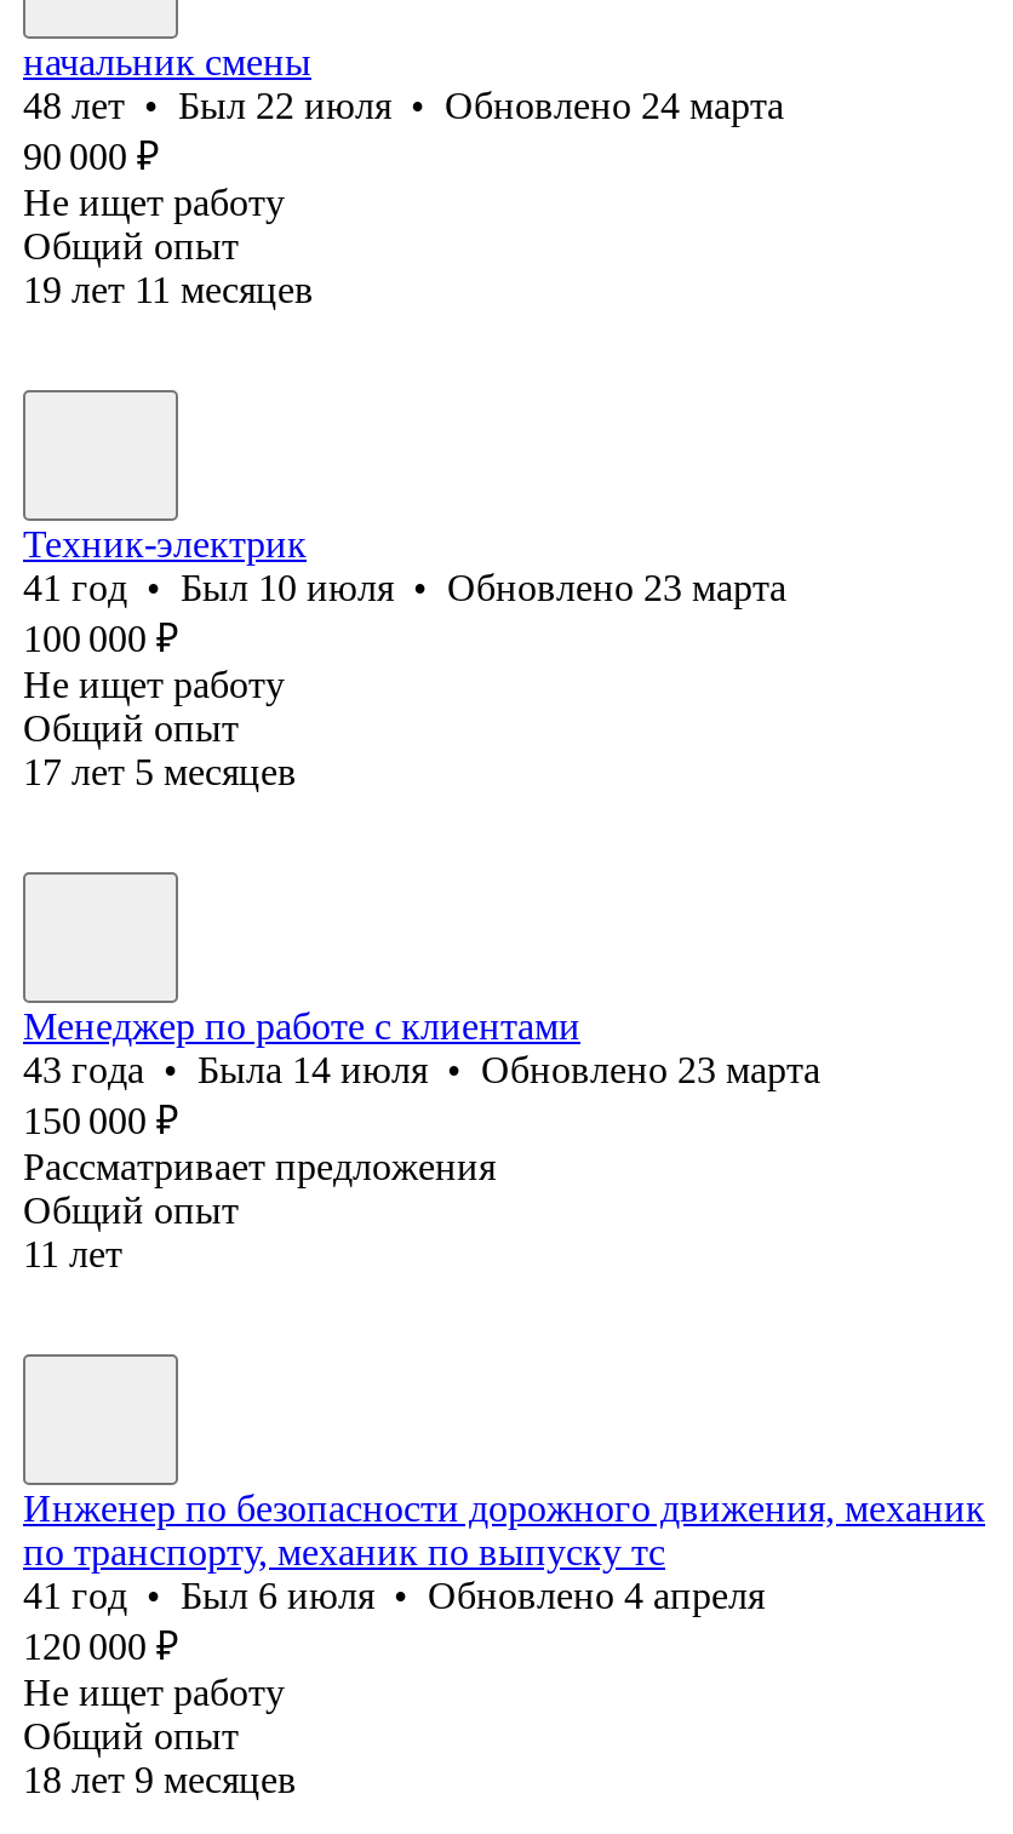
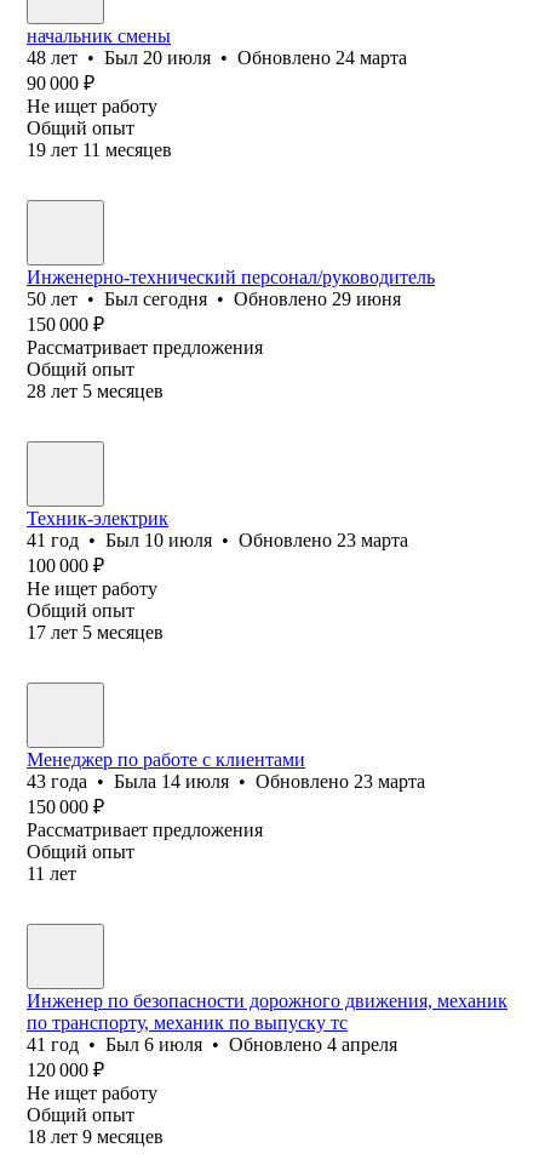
- 48 лет • Был 22 июля • Обновлено 24 марта
+ 48 лет • Был 20 июля • Обновлено 24 марта

+ Инженерно-технический персонал/руководитель
+ 50 лет • Был сегодня • Обновлено 29 июня
+ 150 000 ₽
+ Рассматривает предложения
+ Общий опыт
+ 28 лет 5 месяцев
